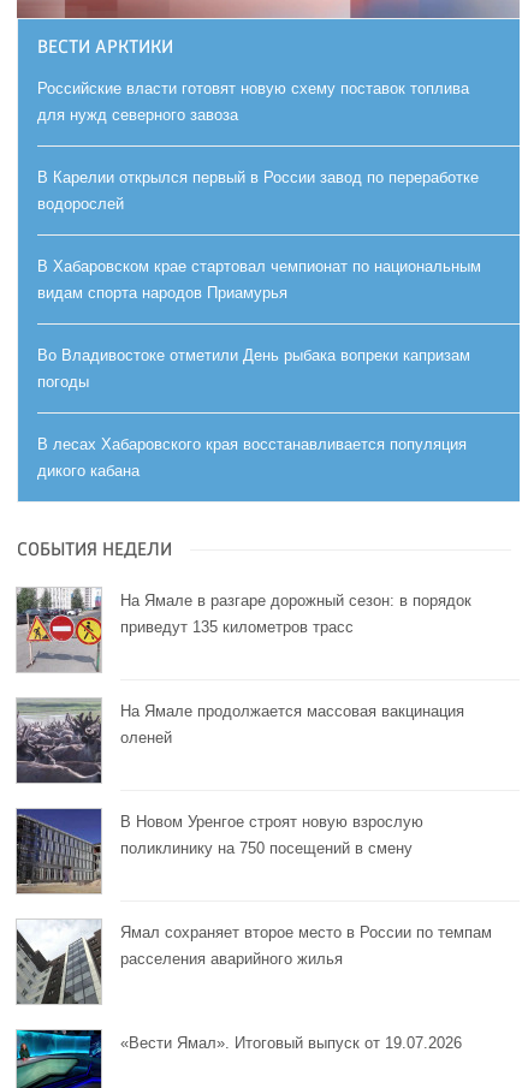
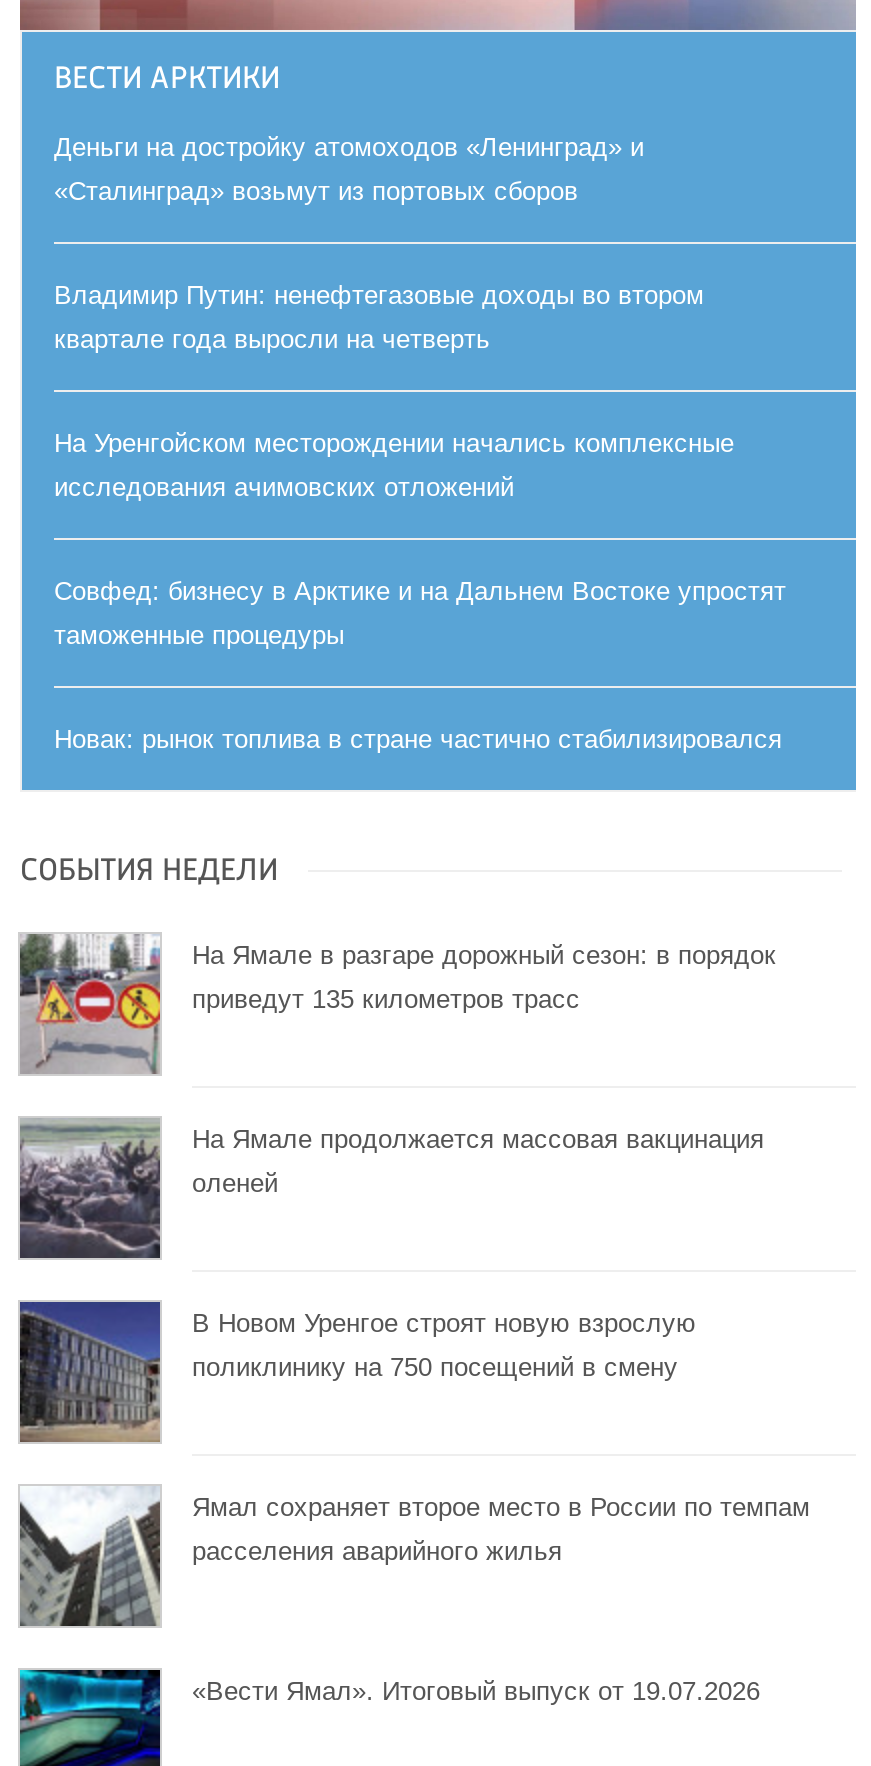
- Российские власти готовят новую схему поставок топлива
- для нужд северного завоза
- В Карелии открылся первый в России завод по переработке
- водорослей
- В Хабаровском крае стартовал чемпионат по национальным
- видам спорта народов Приамурья
- Во Владивостоке отметили День рыбака вопреки капризам
- погоды
- В лесах Хабаровского края восстанавливается популяция
- дикого кабана
+ Деньги на достройку атомоходов «Ленинград» и
+ «Сталинград» возьмут из портовых сборов
+ Владимир Путин: ненефтегазовые доходы во втором
+ квартале года выросли на четверть
+ На Уренгойском месторождении начались комплексные
+ исследования ачимовских отложений
+ Совфед: бизнесу в Арктике и на Дальнем Востоке упростят
+ таможенные процедуры
+ Новак: рынок топлива в стране частично стабилизировался
